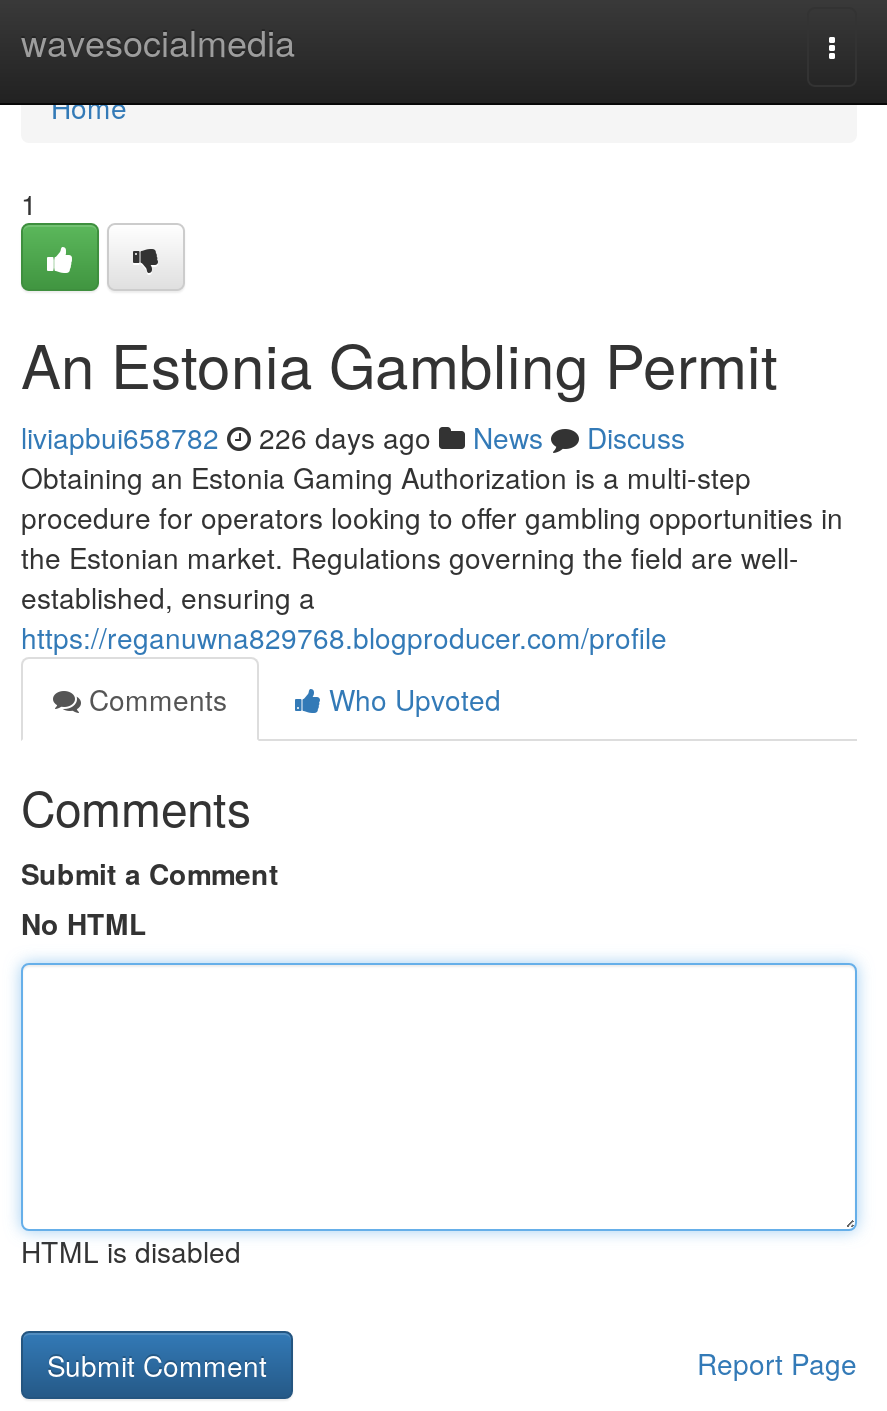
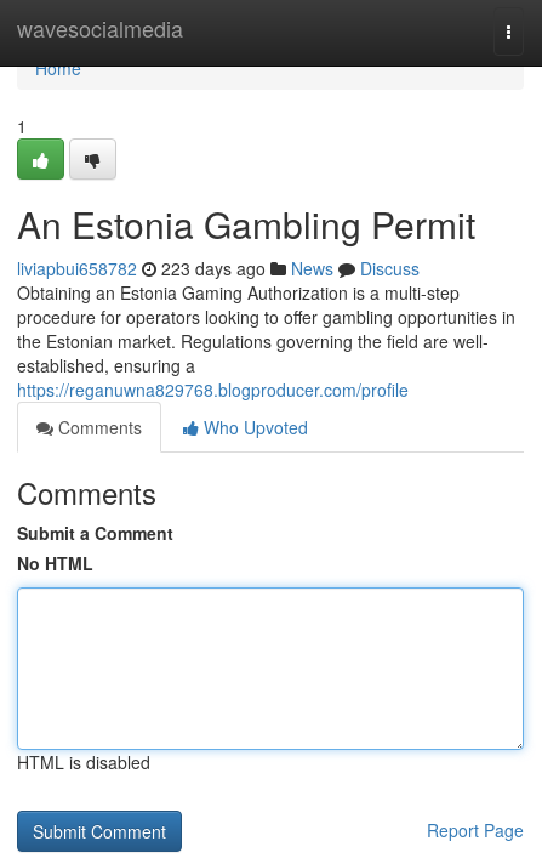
- liviapbui658782 226 days ago News Discuss
+ liviapbui658782 223 days ago News Discuss
